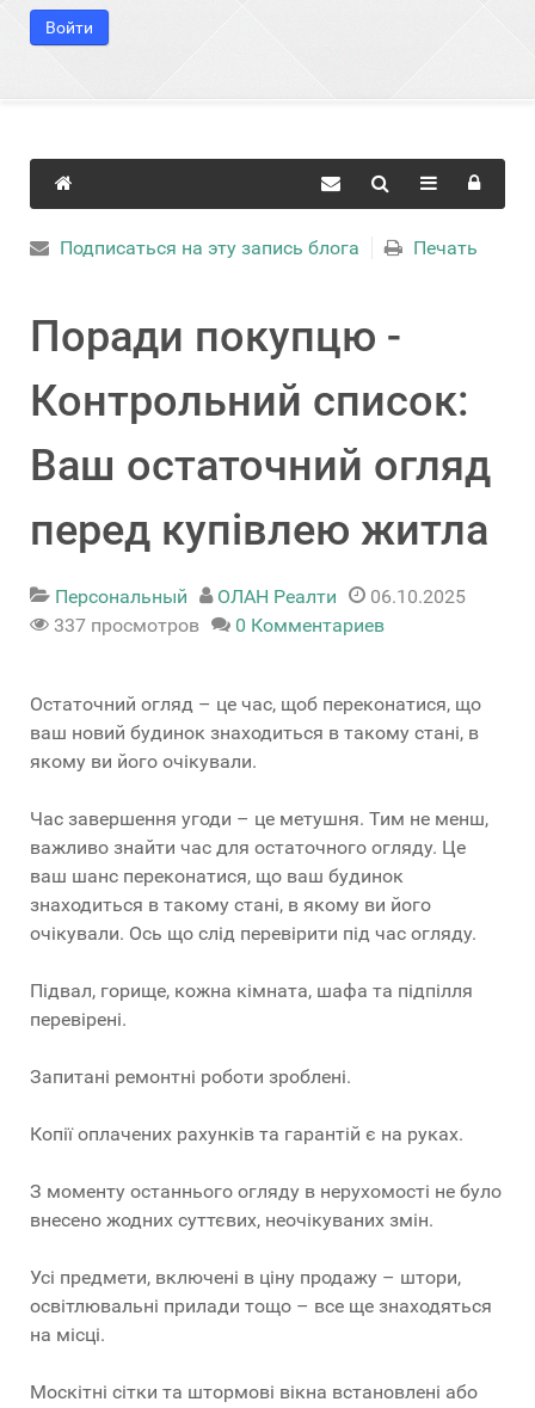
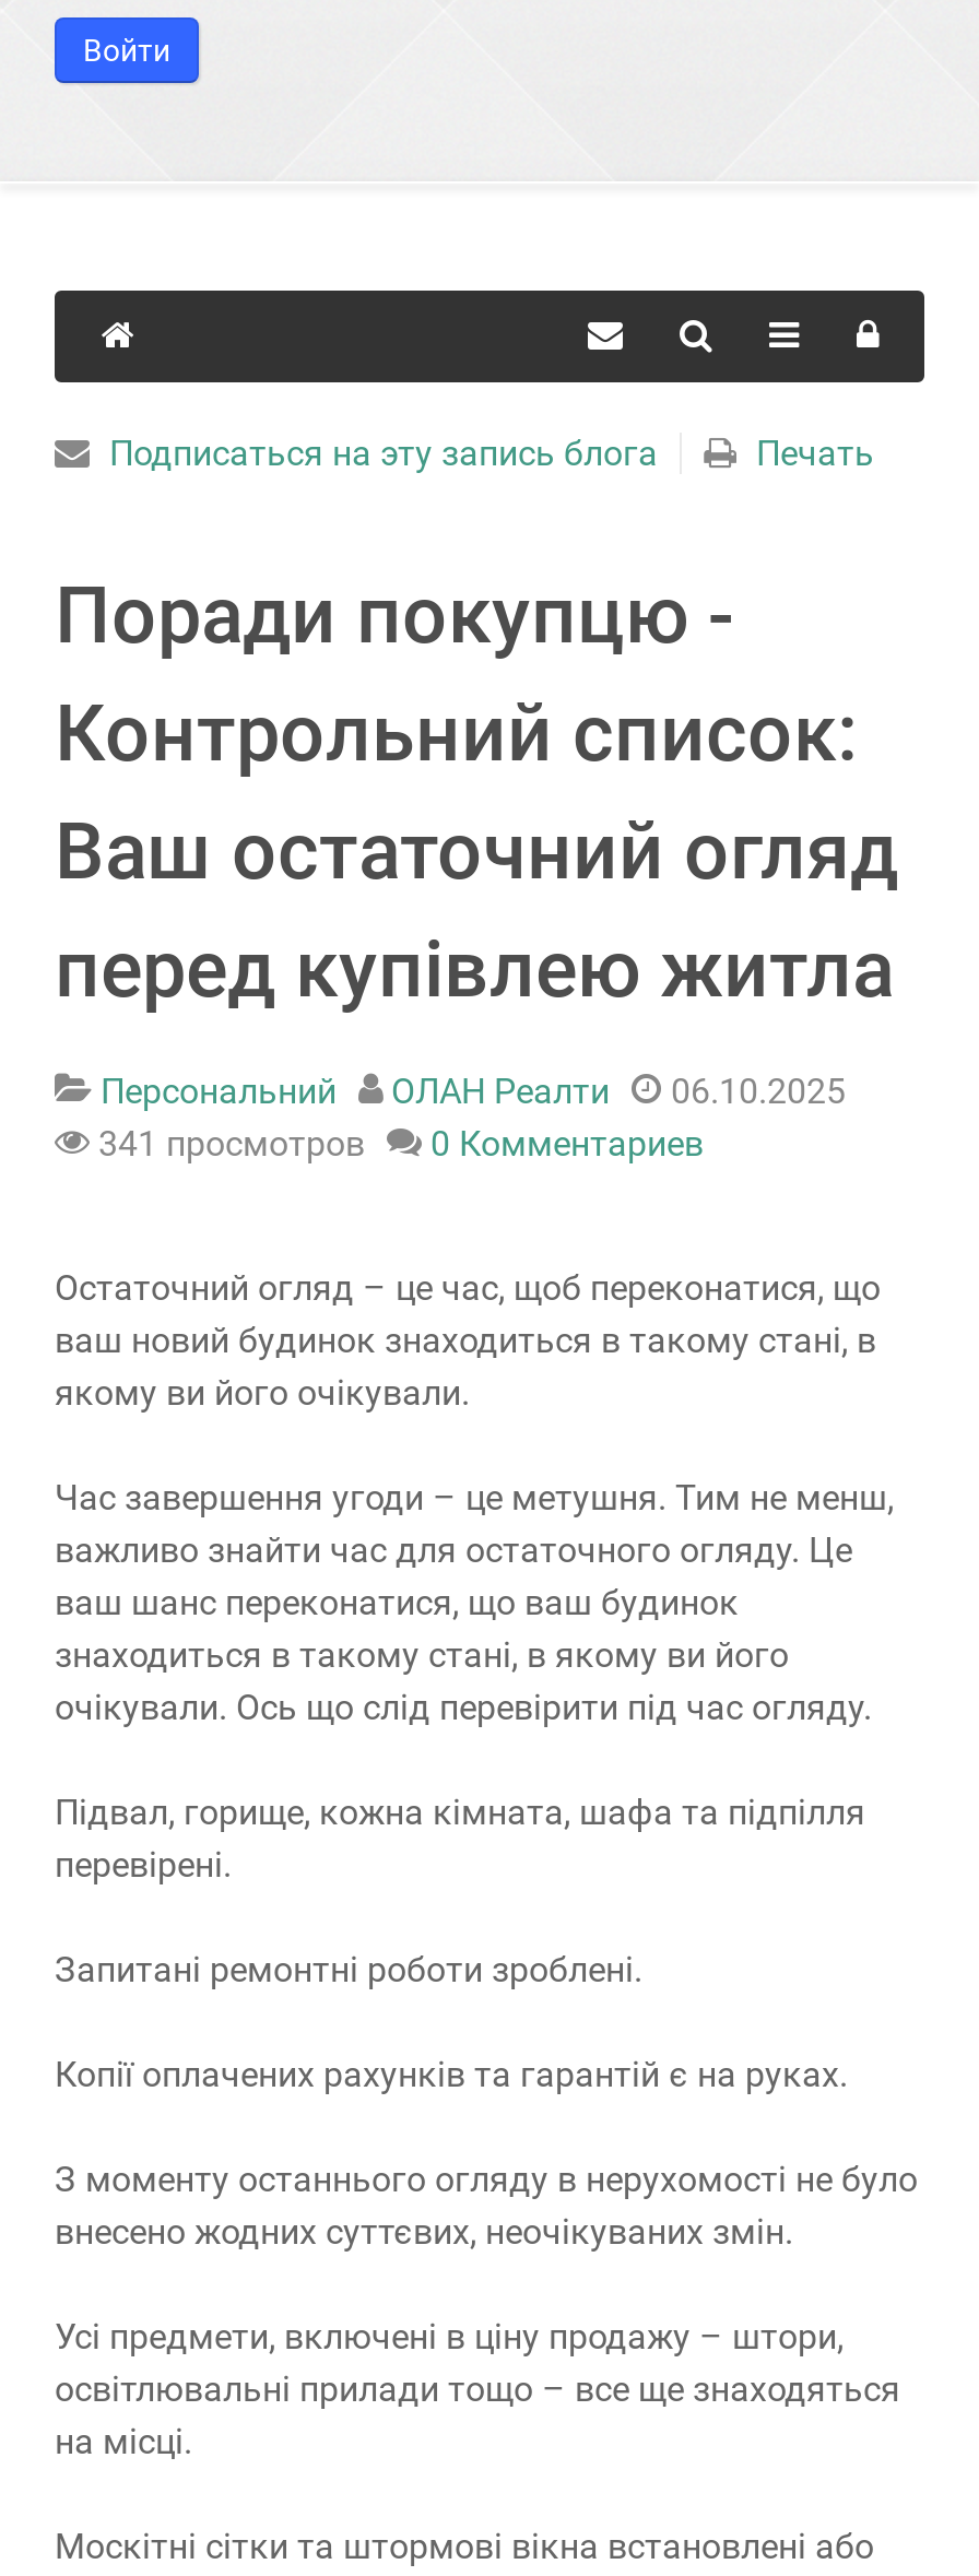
- Персональный
+ Персональний

- 337 просмотров 0 Комментариев
+ 341 просмотров 0 Комментариев
